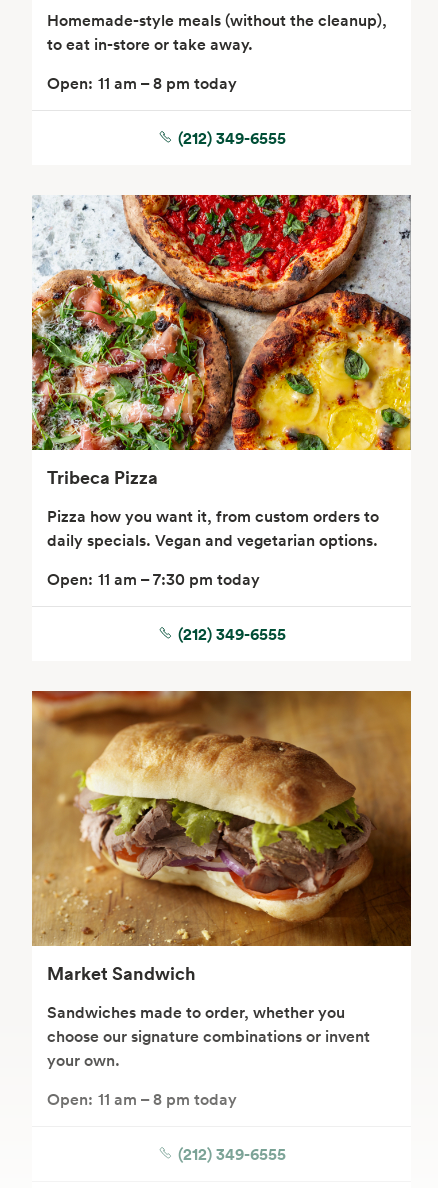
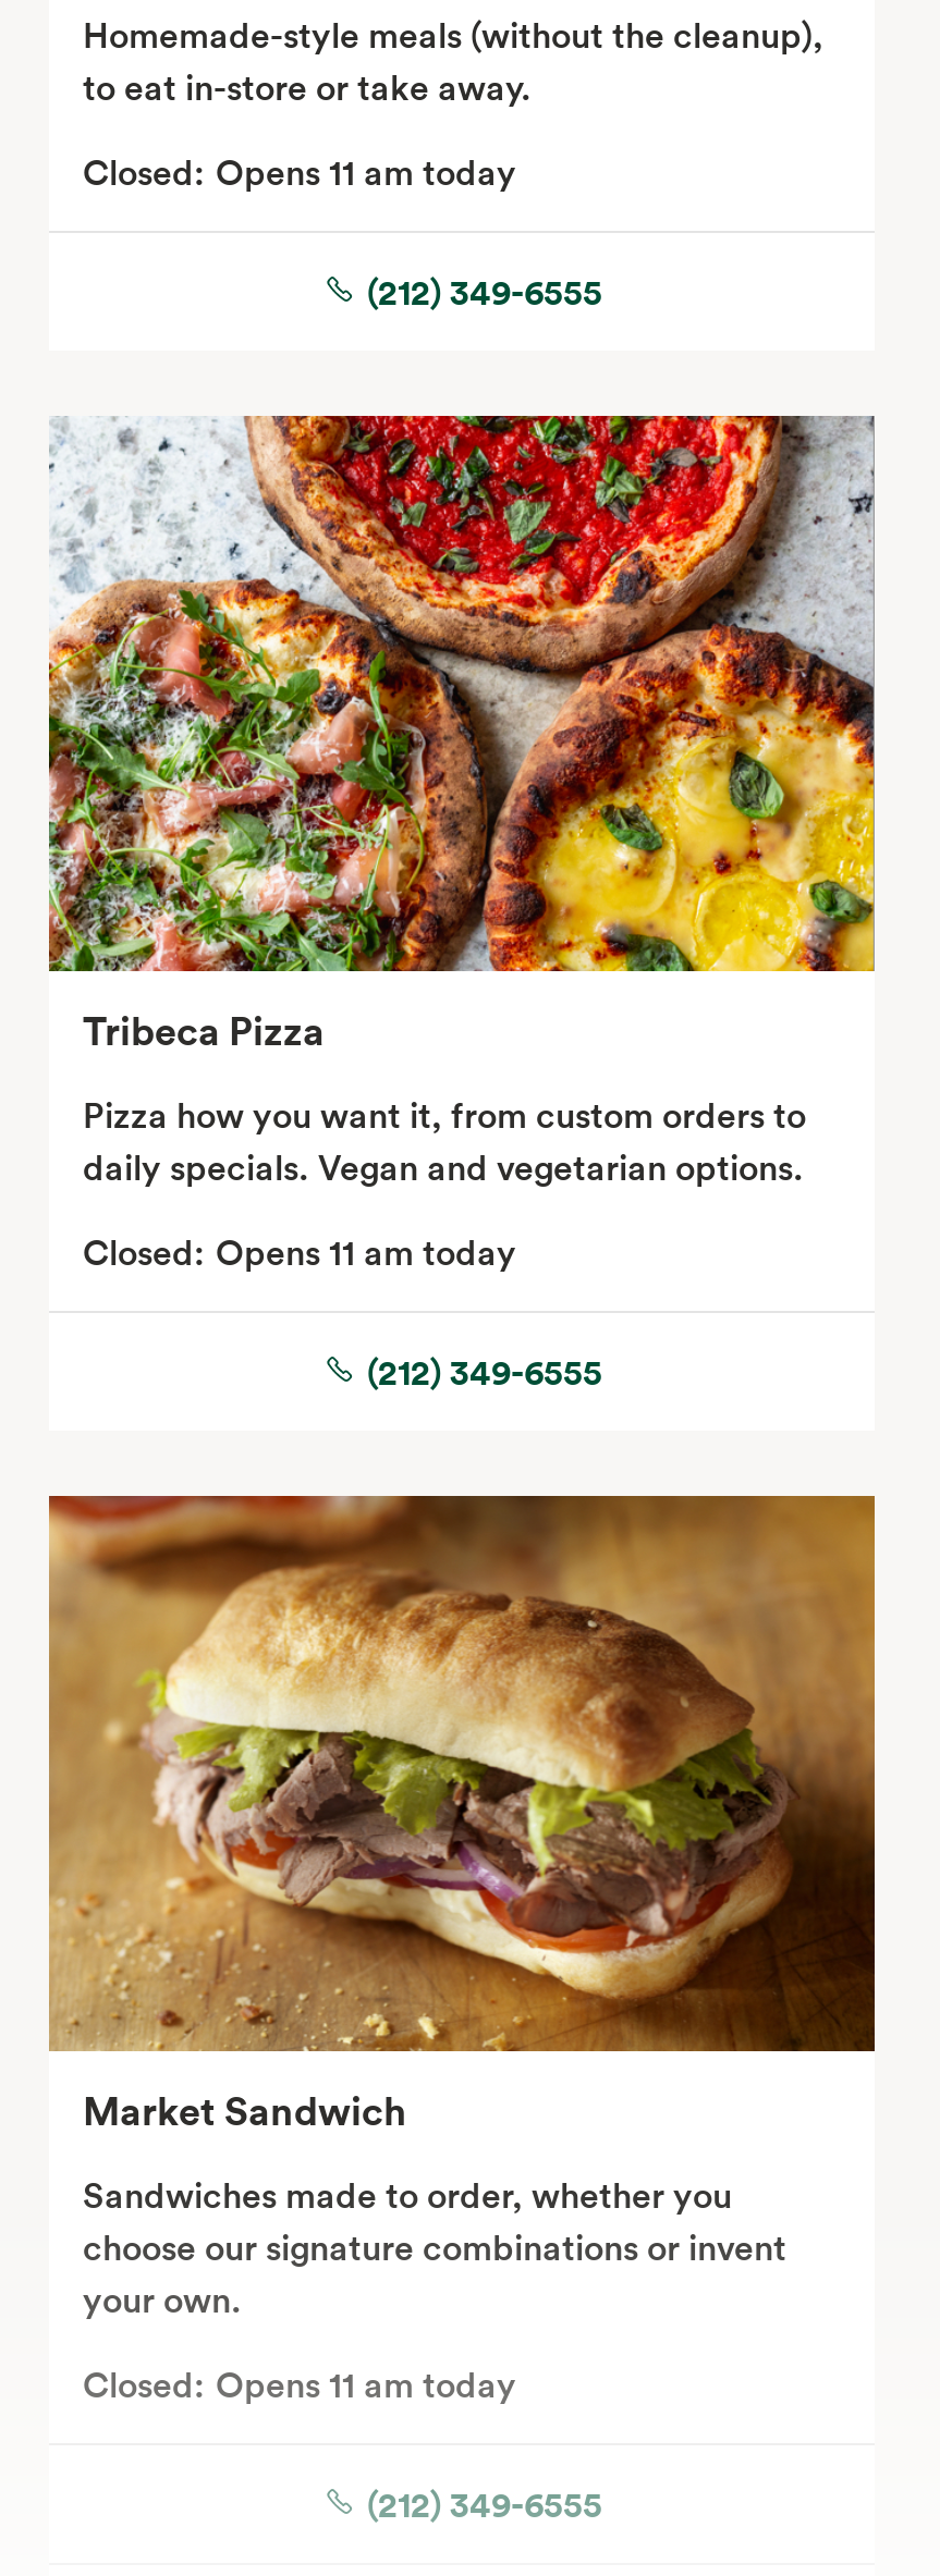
- Open: 11 am – 8 pm today
+ Closed: Opens 11 am today

- Open: 11 am – 7:30 pm today
+ Closed: Opens 11 am today

- Open: 11 am – 8 pm today
+ Closed: Opens 11 am today
